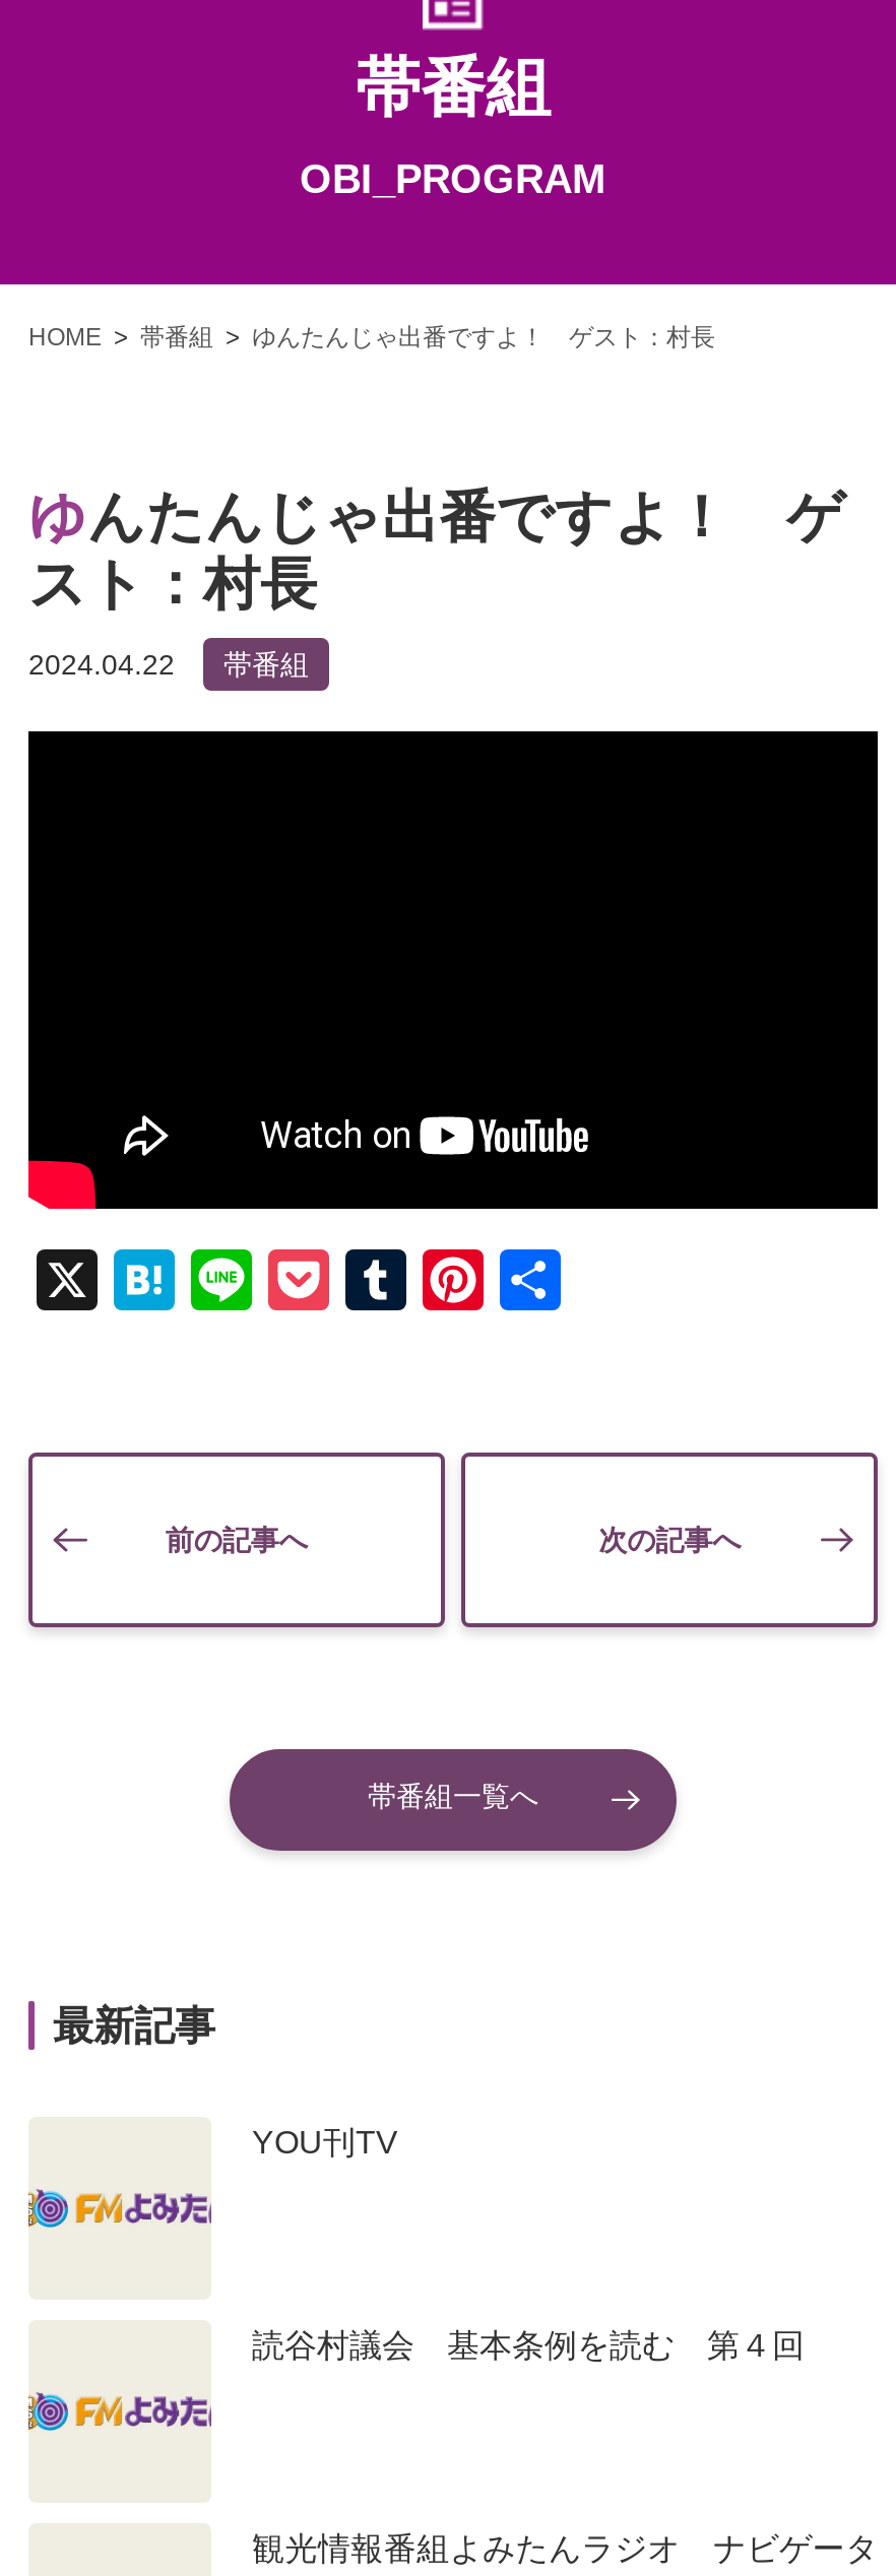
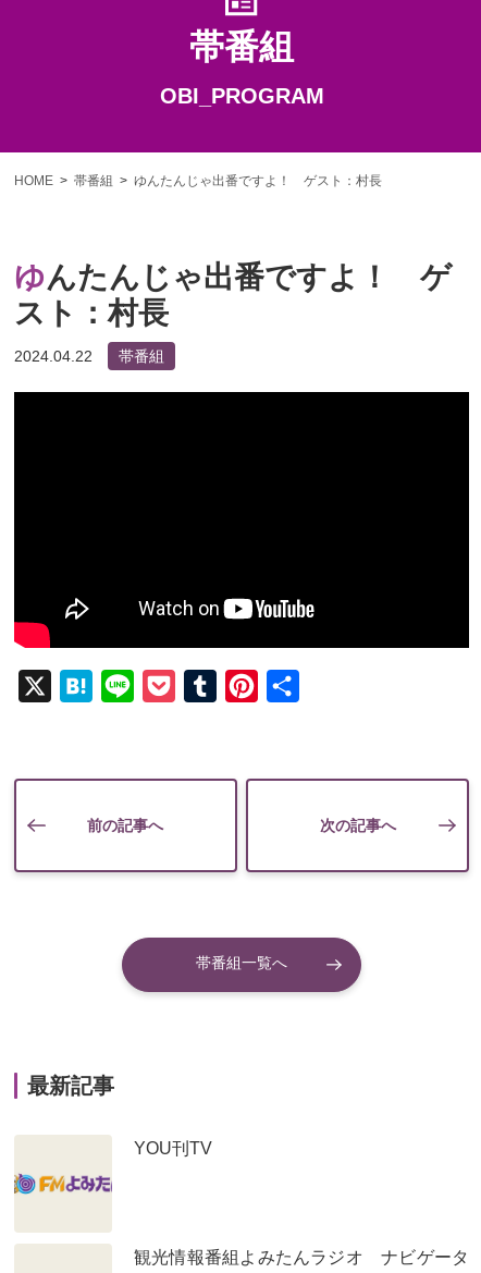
- 読谷村議会 基本条例を読む 第４回
